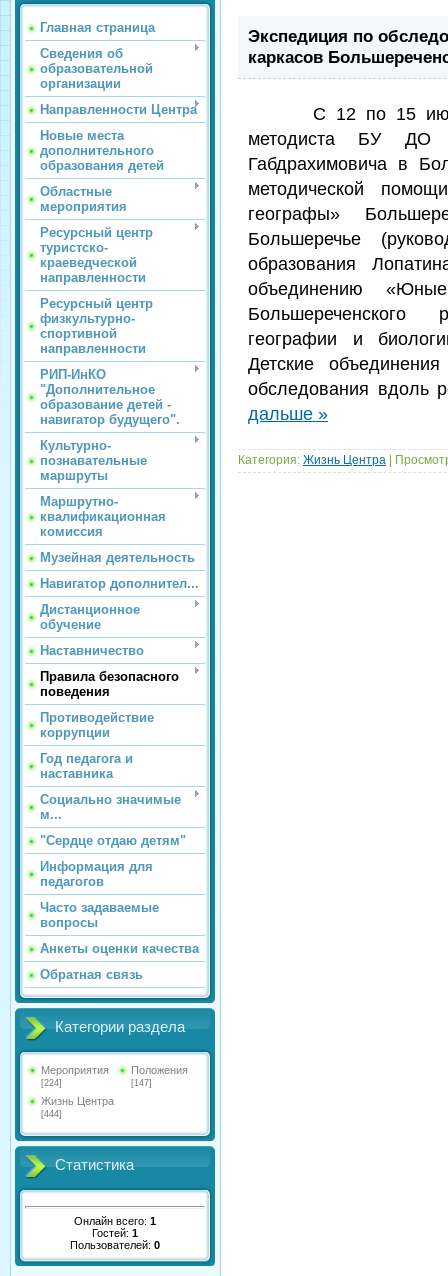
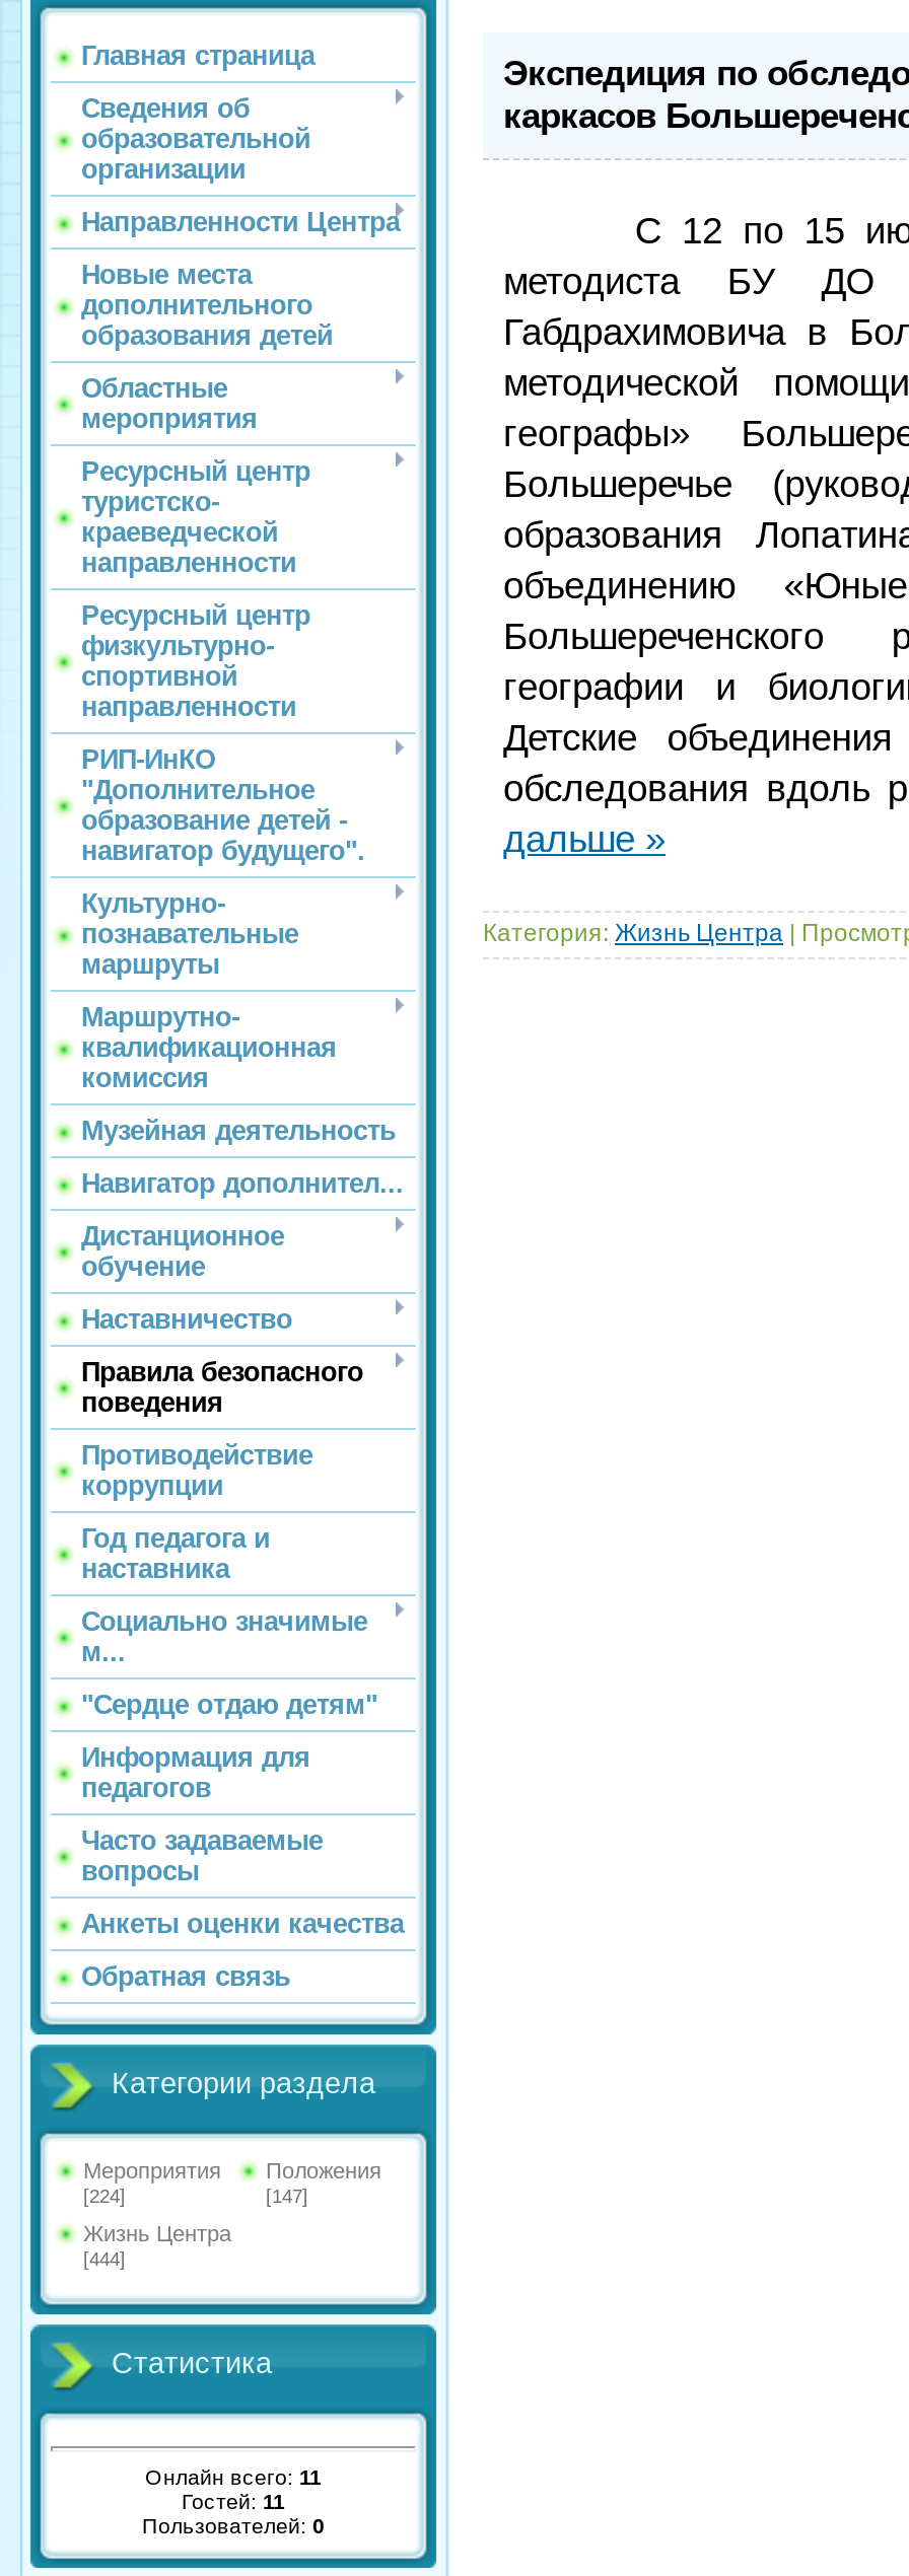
- Онлайн всего: 1
+ Онлайн всего: 11

- Гостей: 1
+ Гостей: 11
